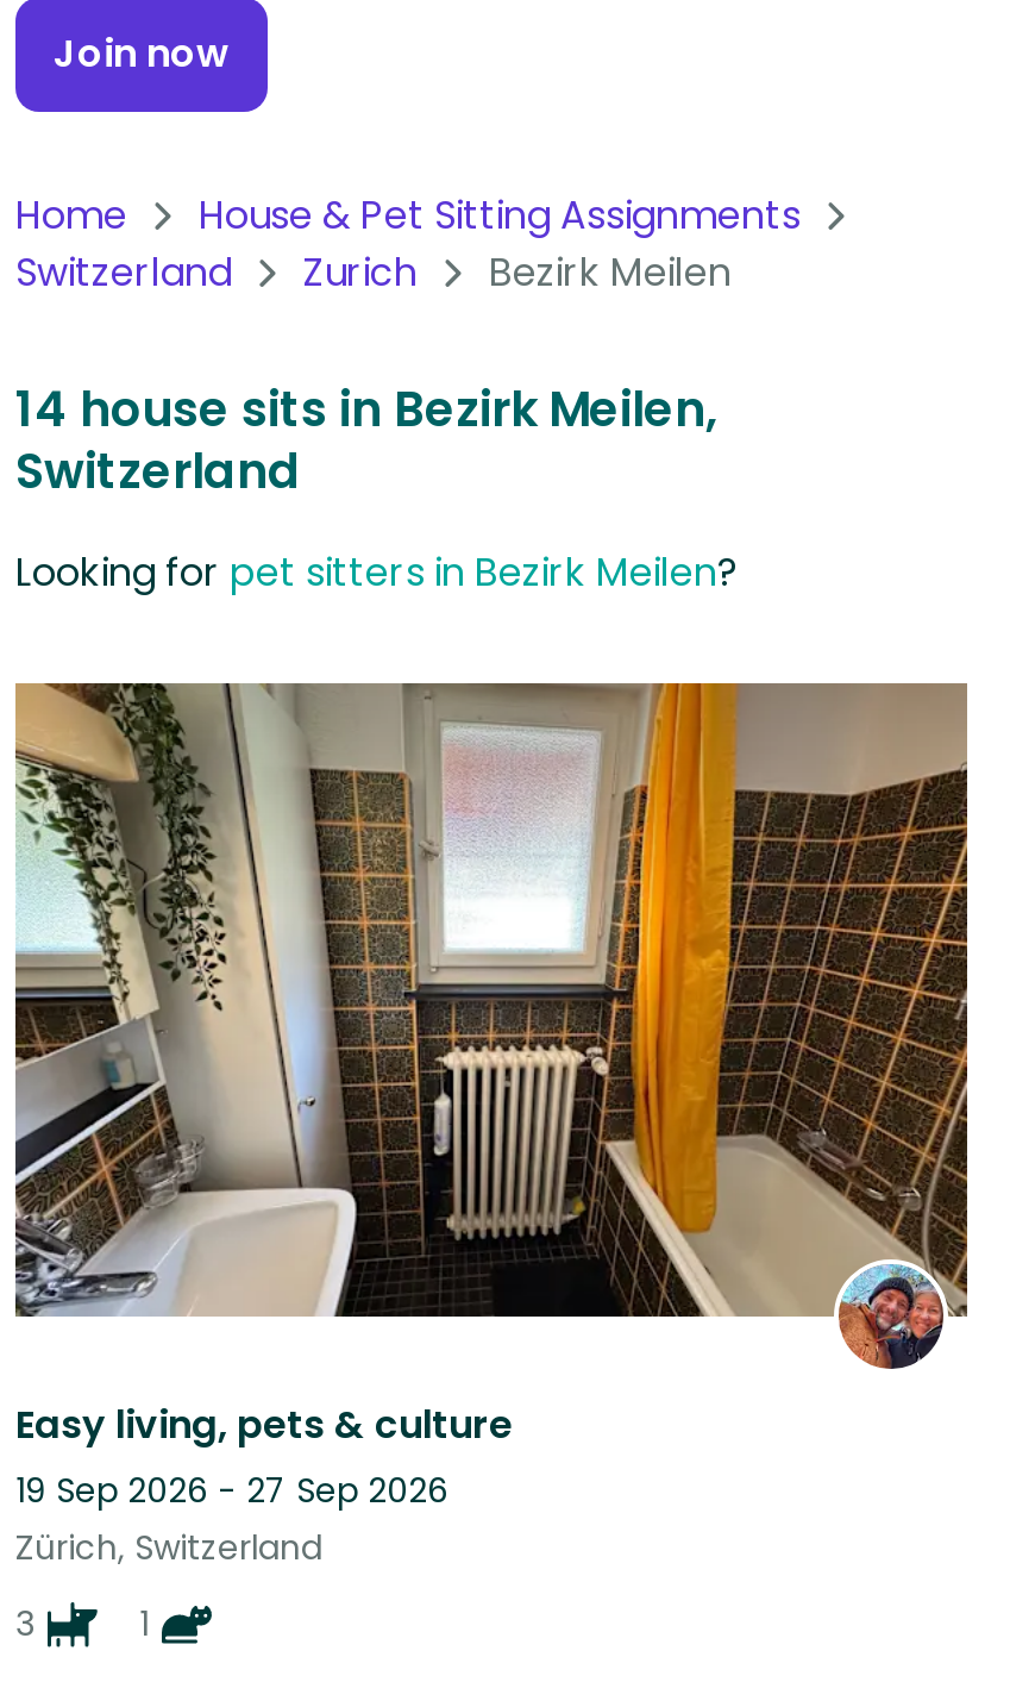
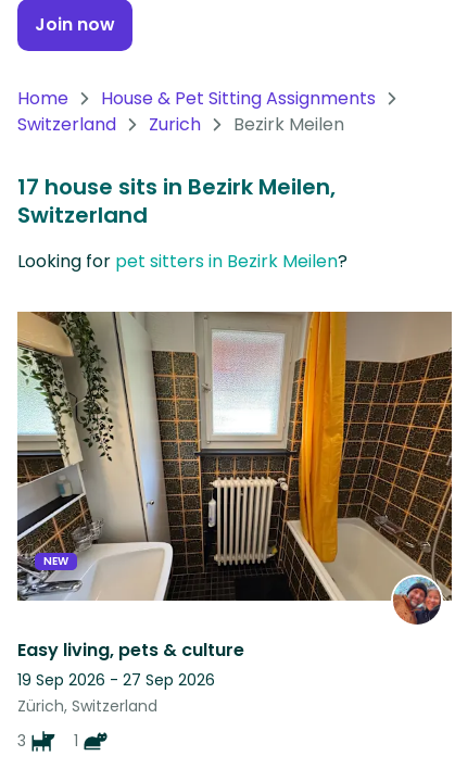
- 14 house sits in Bezirk Meilen,
+ 17 house sits in Bezirk Meilen,

+ NEW
